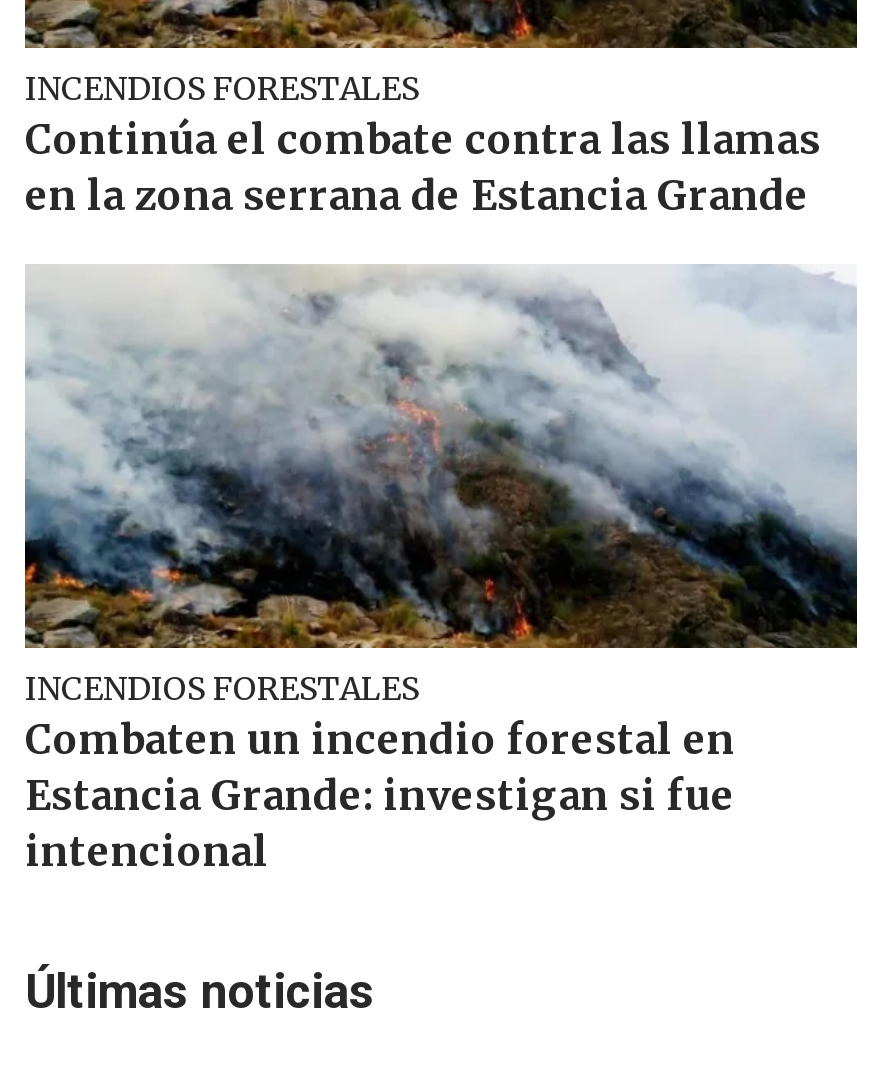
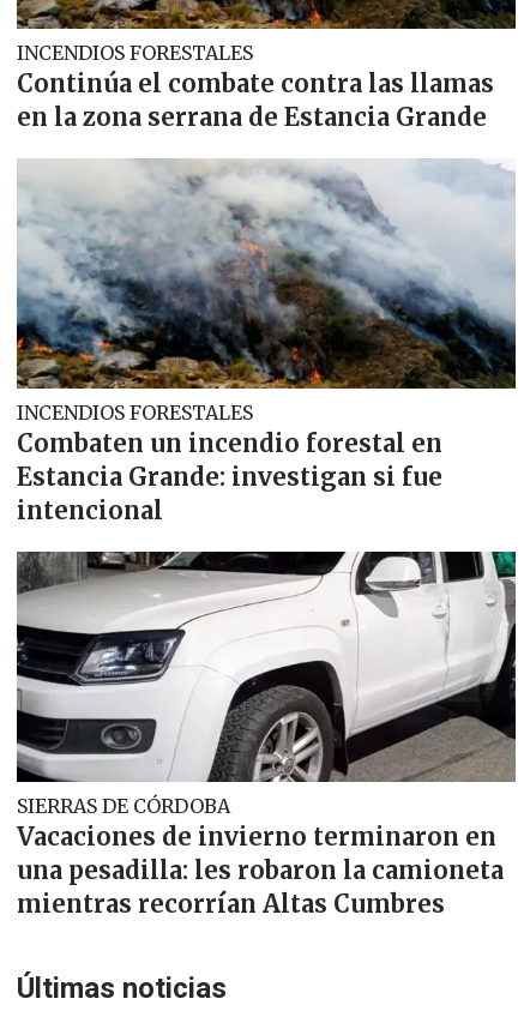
+ [image]
+ SIERRAS DE CÓRDOBA
+ Vacaciones de invierno terminaron en
+ una pesadilla: les robaron la camioneta
+ mientras recorrían Altas Cumbres
